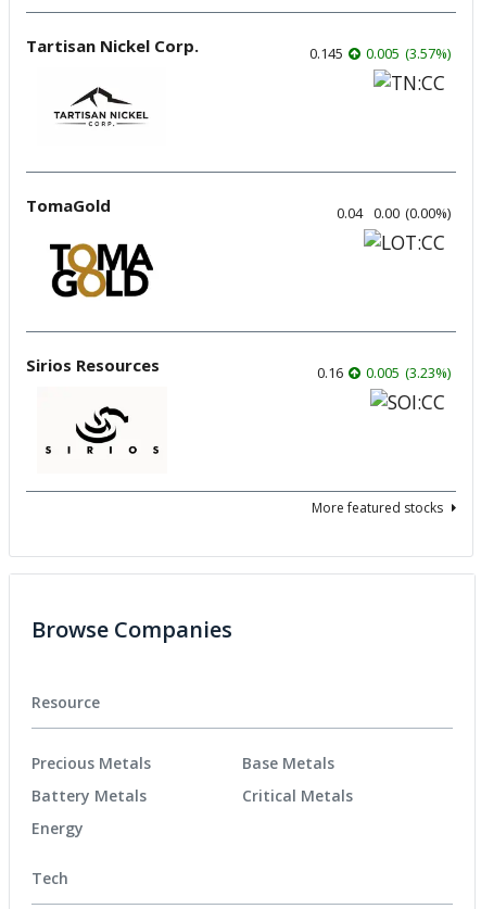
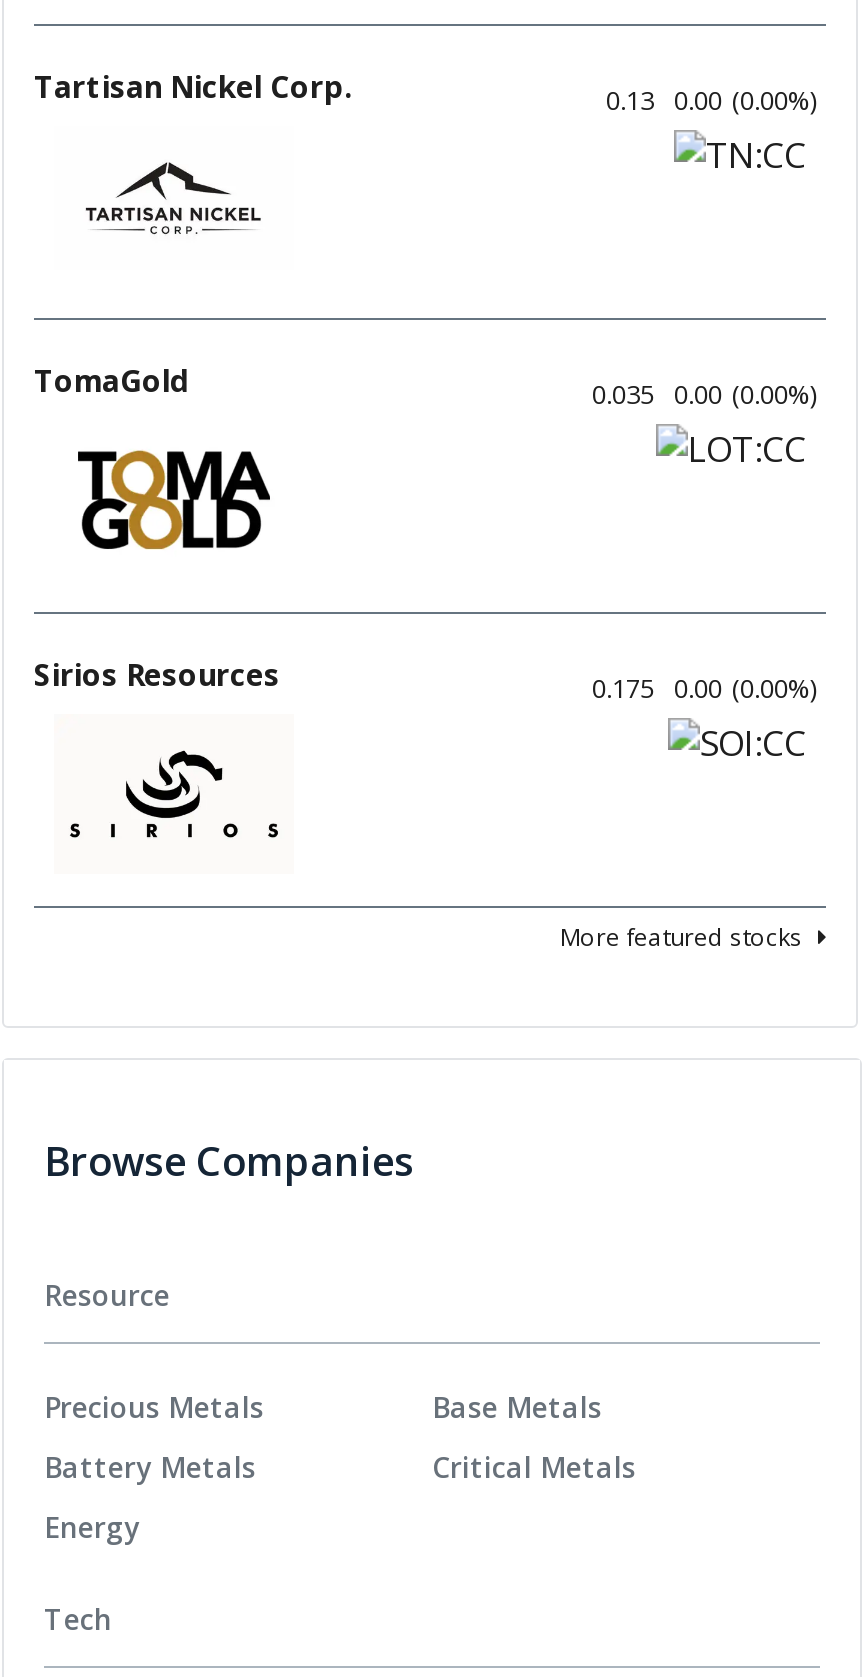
- 0.145
- 0.005 (3.57%)
+ 0.13 0.00 (0.00%)

- 0.04 0.00 (0.00%)
+ 0.035 0.00 (0.00%)

- 0.16
- 0.005 (3.23%)
+ 0.175 0.00 (0.00%)
